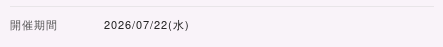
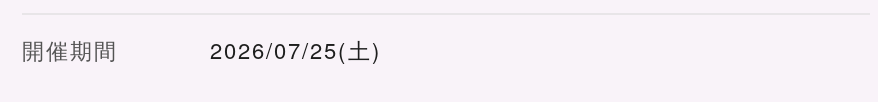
- 2026/07/22(水)
+ 2026/07/25(土)
